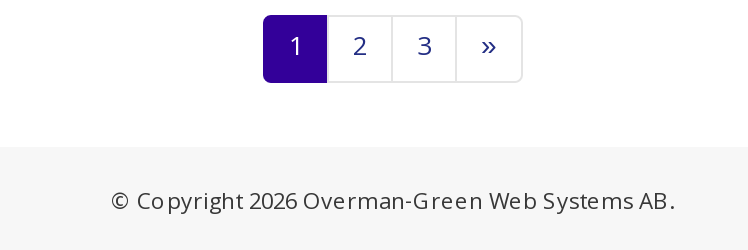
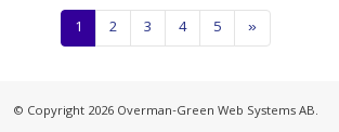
+ 4
+ 5
